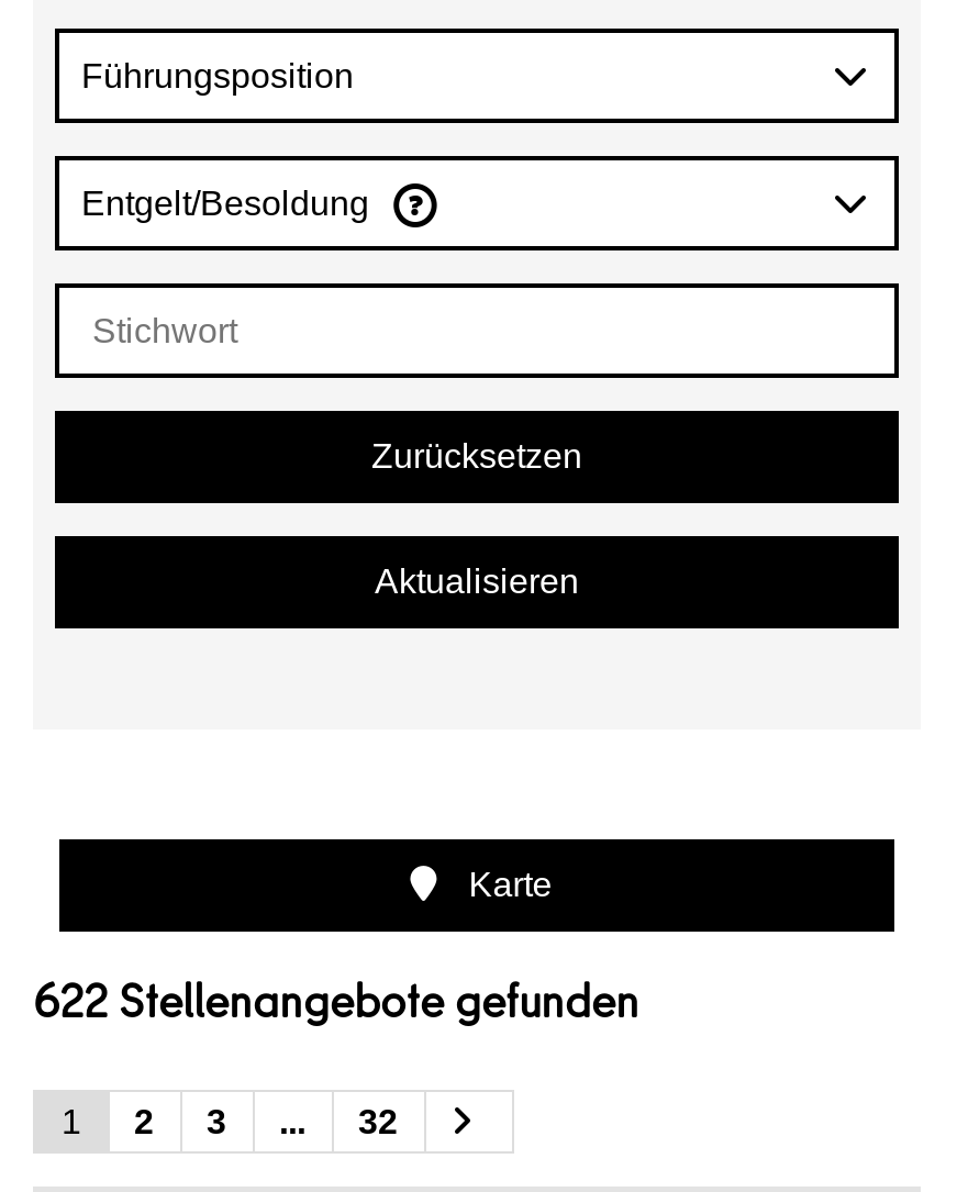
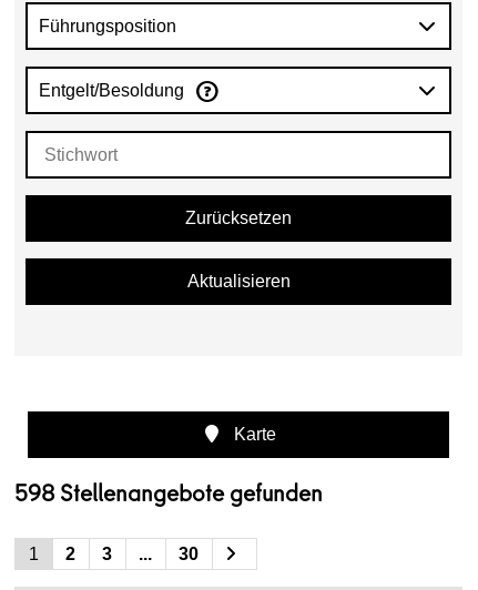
- 622 Stellenangebote gefunden
+ 598 Stellenangebote gefunden

- 32
+ 30
